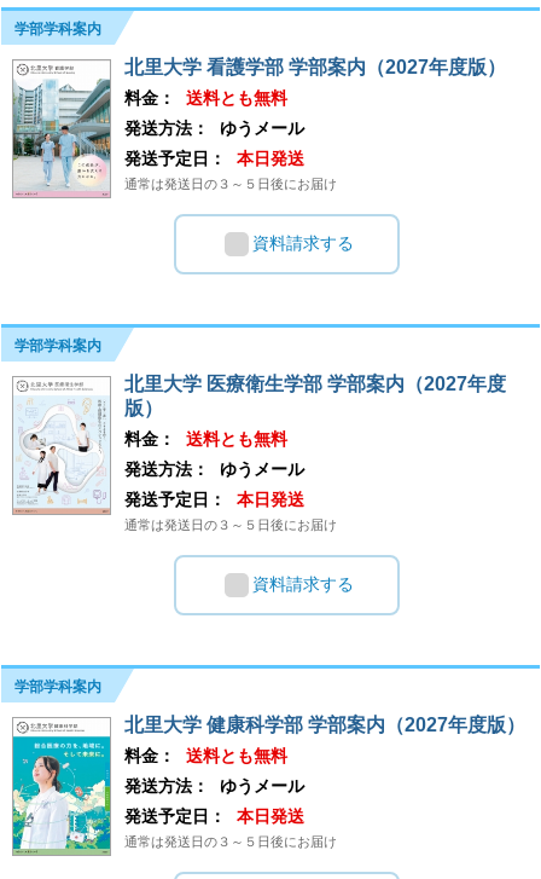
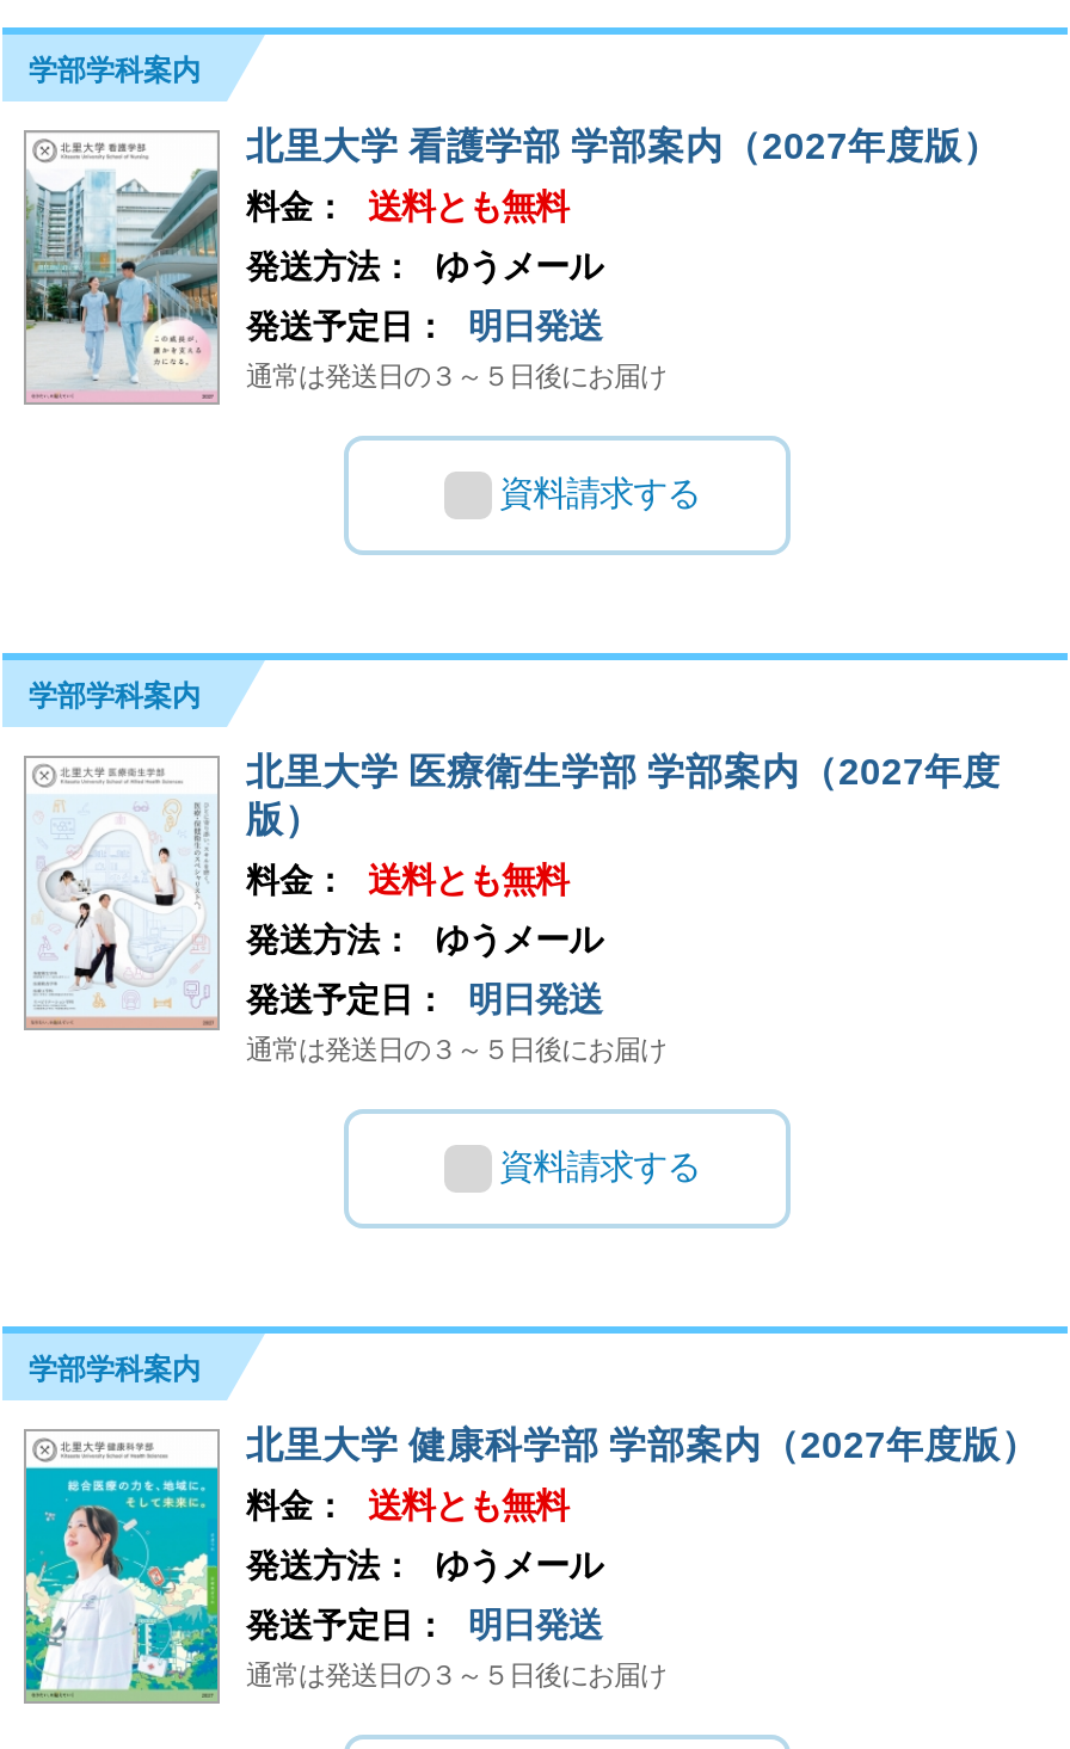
- 発送予定日： 本日発送
+ 発送予定日： 明日発送

- 発送予定日： 本日発送
+ 発送予定日： 明日発送

- 発送予定日： 本日発送
+ 発送予定日： 明日発送
